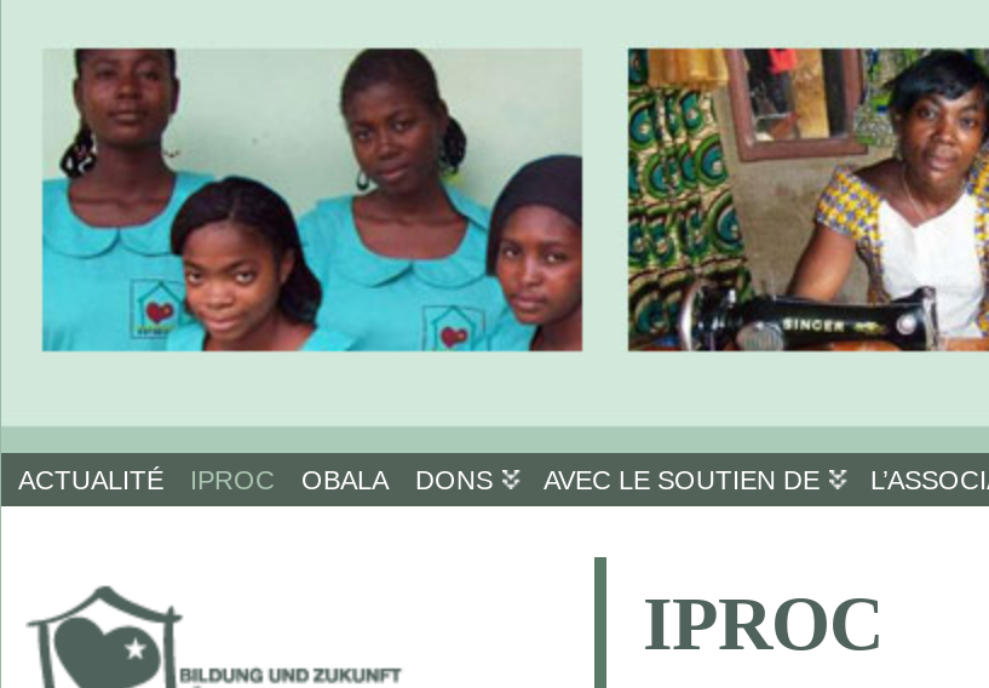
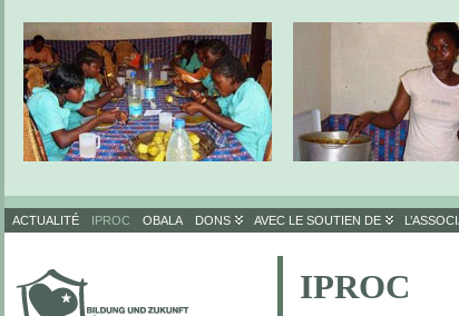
- [image]
+ [image]

- [image]
+ [image]
